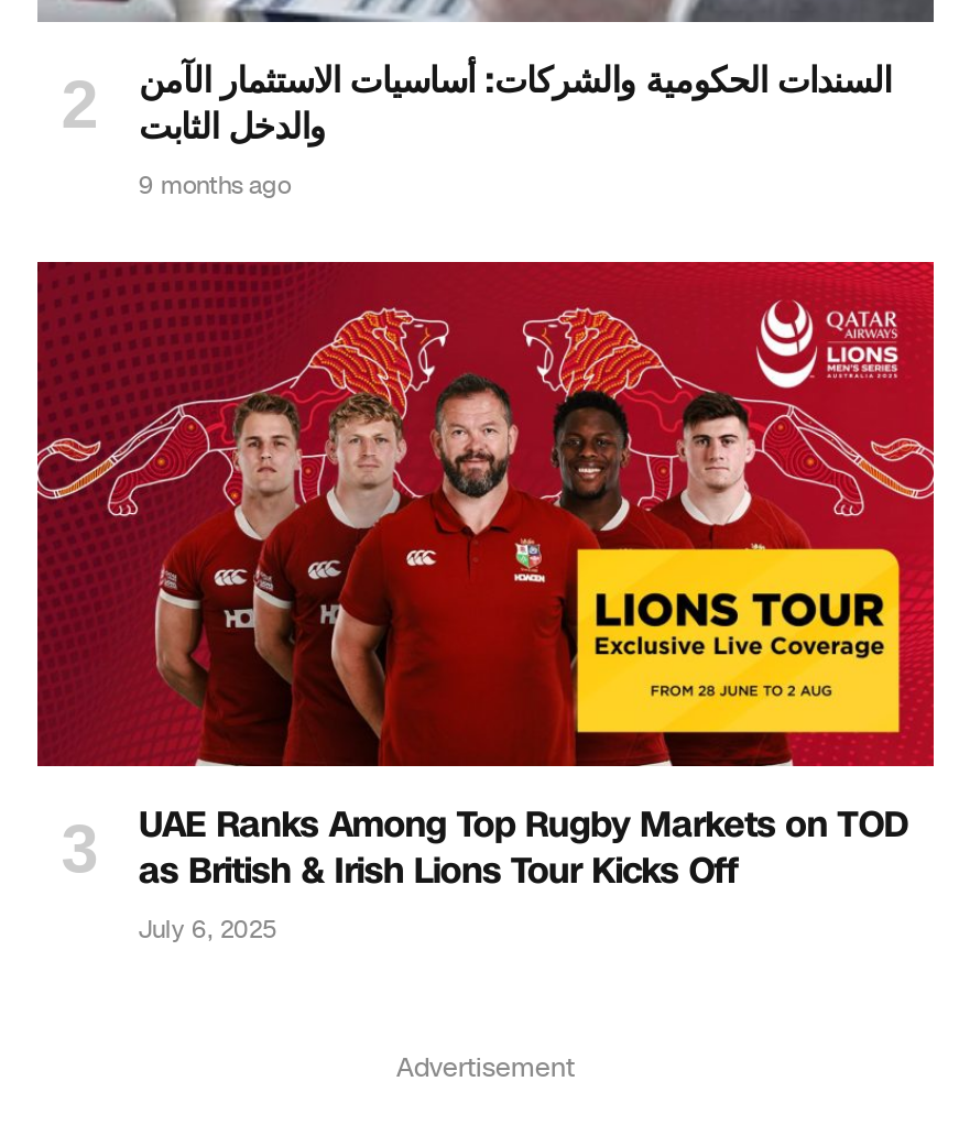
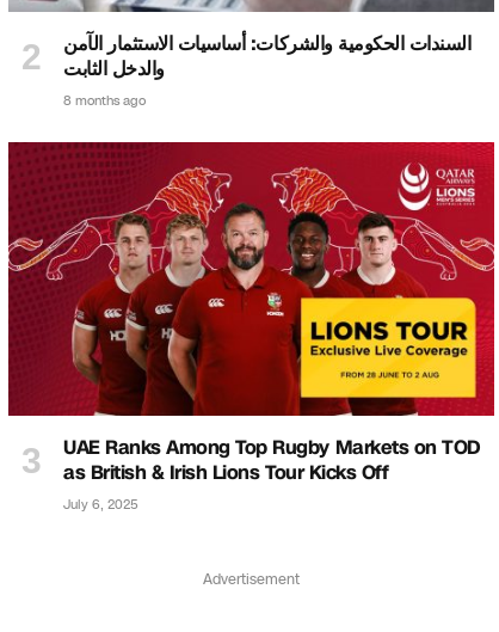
- 9 months ago
+ 8 months ago
